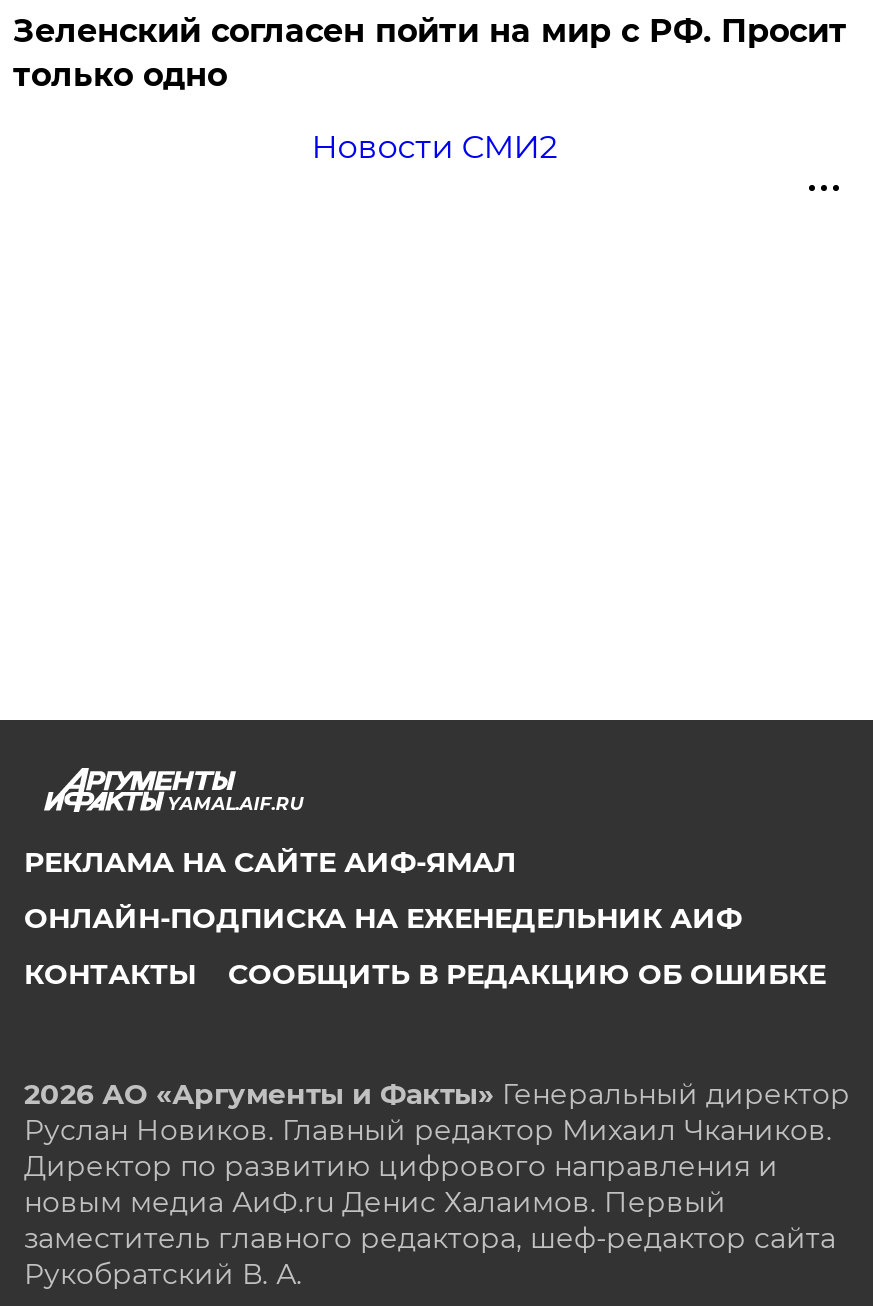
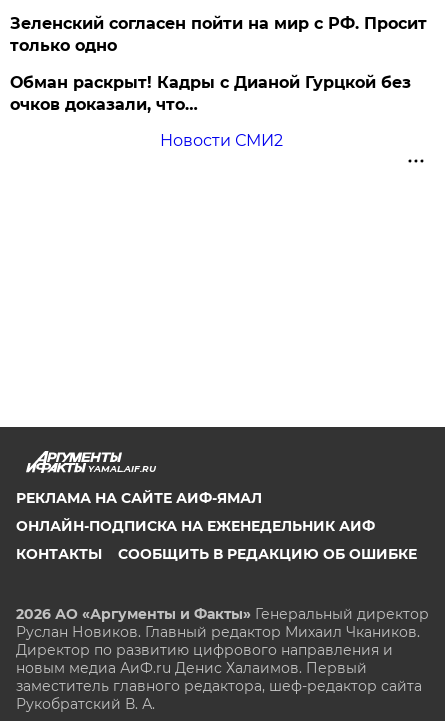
+ Обман раскрыт! Кадры с Дианой Гурцкой без
+ очков доказали, что…
